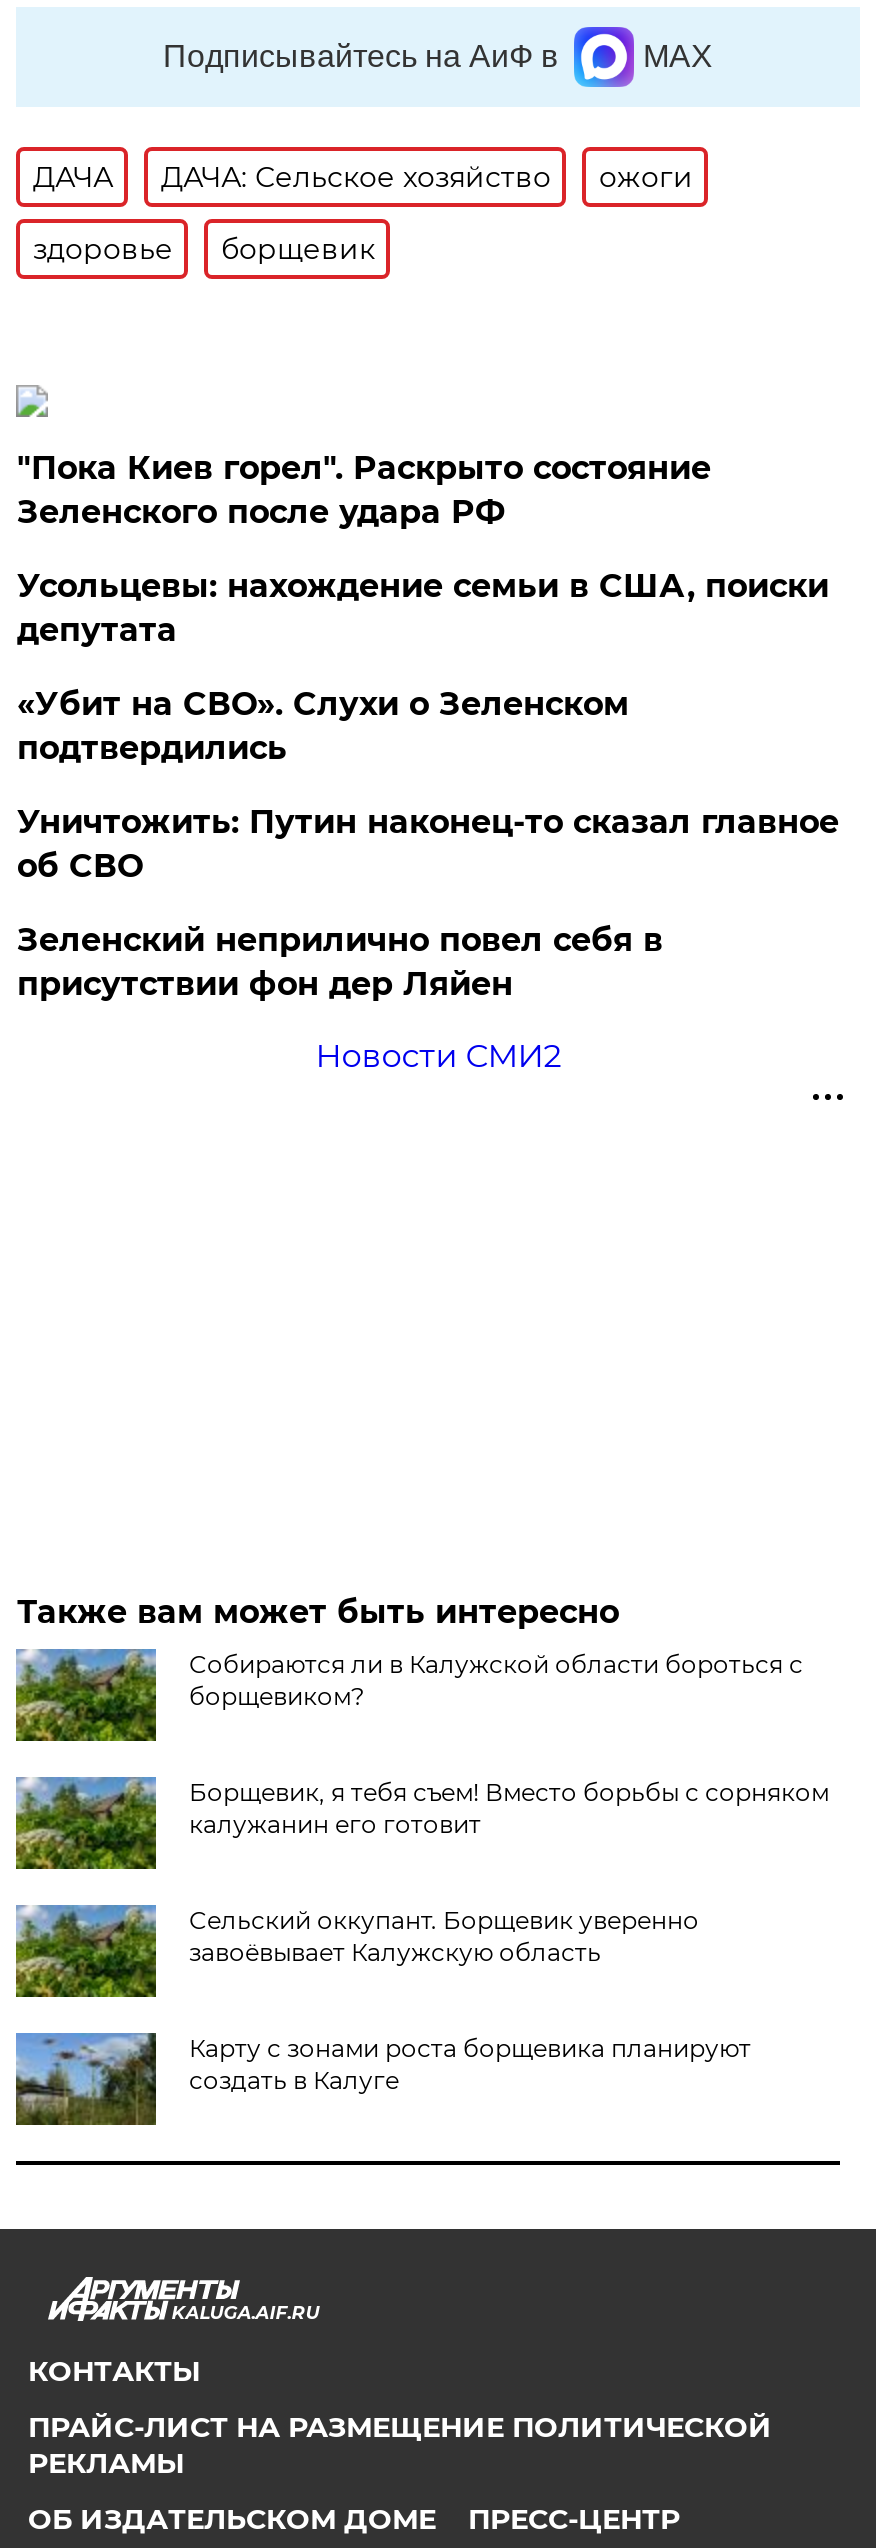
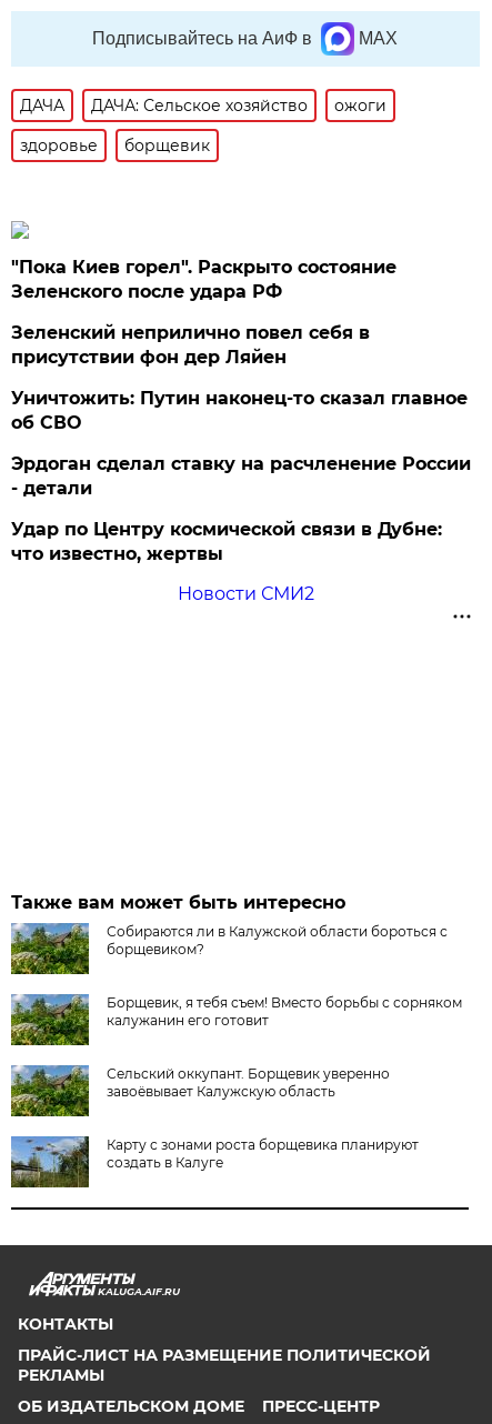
- Усольцевы: нахождение семьи в США, поиски
- депутата
- «Убит на СВО». Слухи о Зеленском
- подтвердились

moved down: Уничтожить: Путин наконец-то сказал главное | об СВО

moved up: Зеленский неприлично повел cебя в | присутствии фон дер Ляйен

+ Эрдоган сделал ставку на расчленение России
+ - детали
+ Удар по Центру космической связи в Дубне:
+ что известно, жертвы
